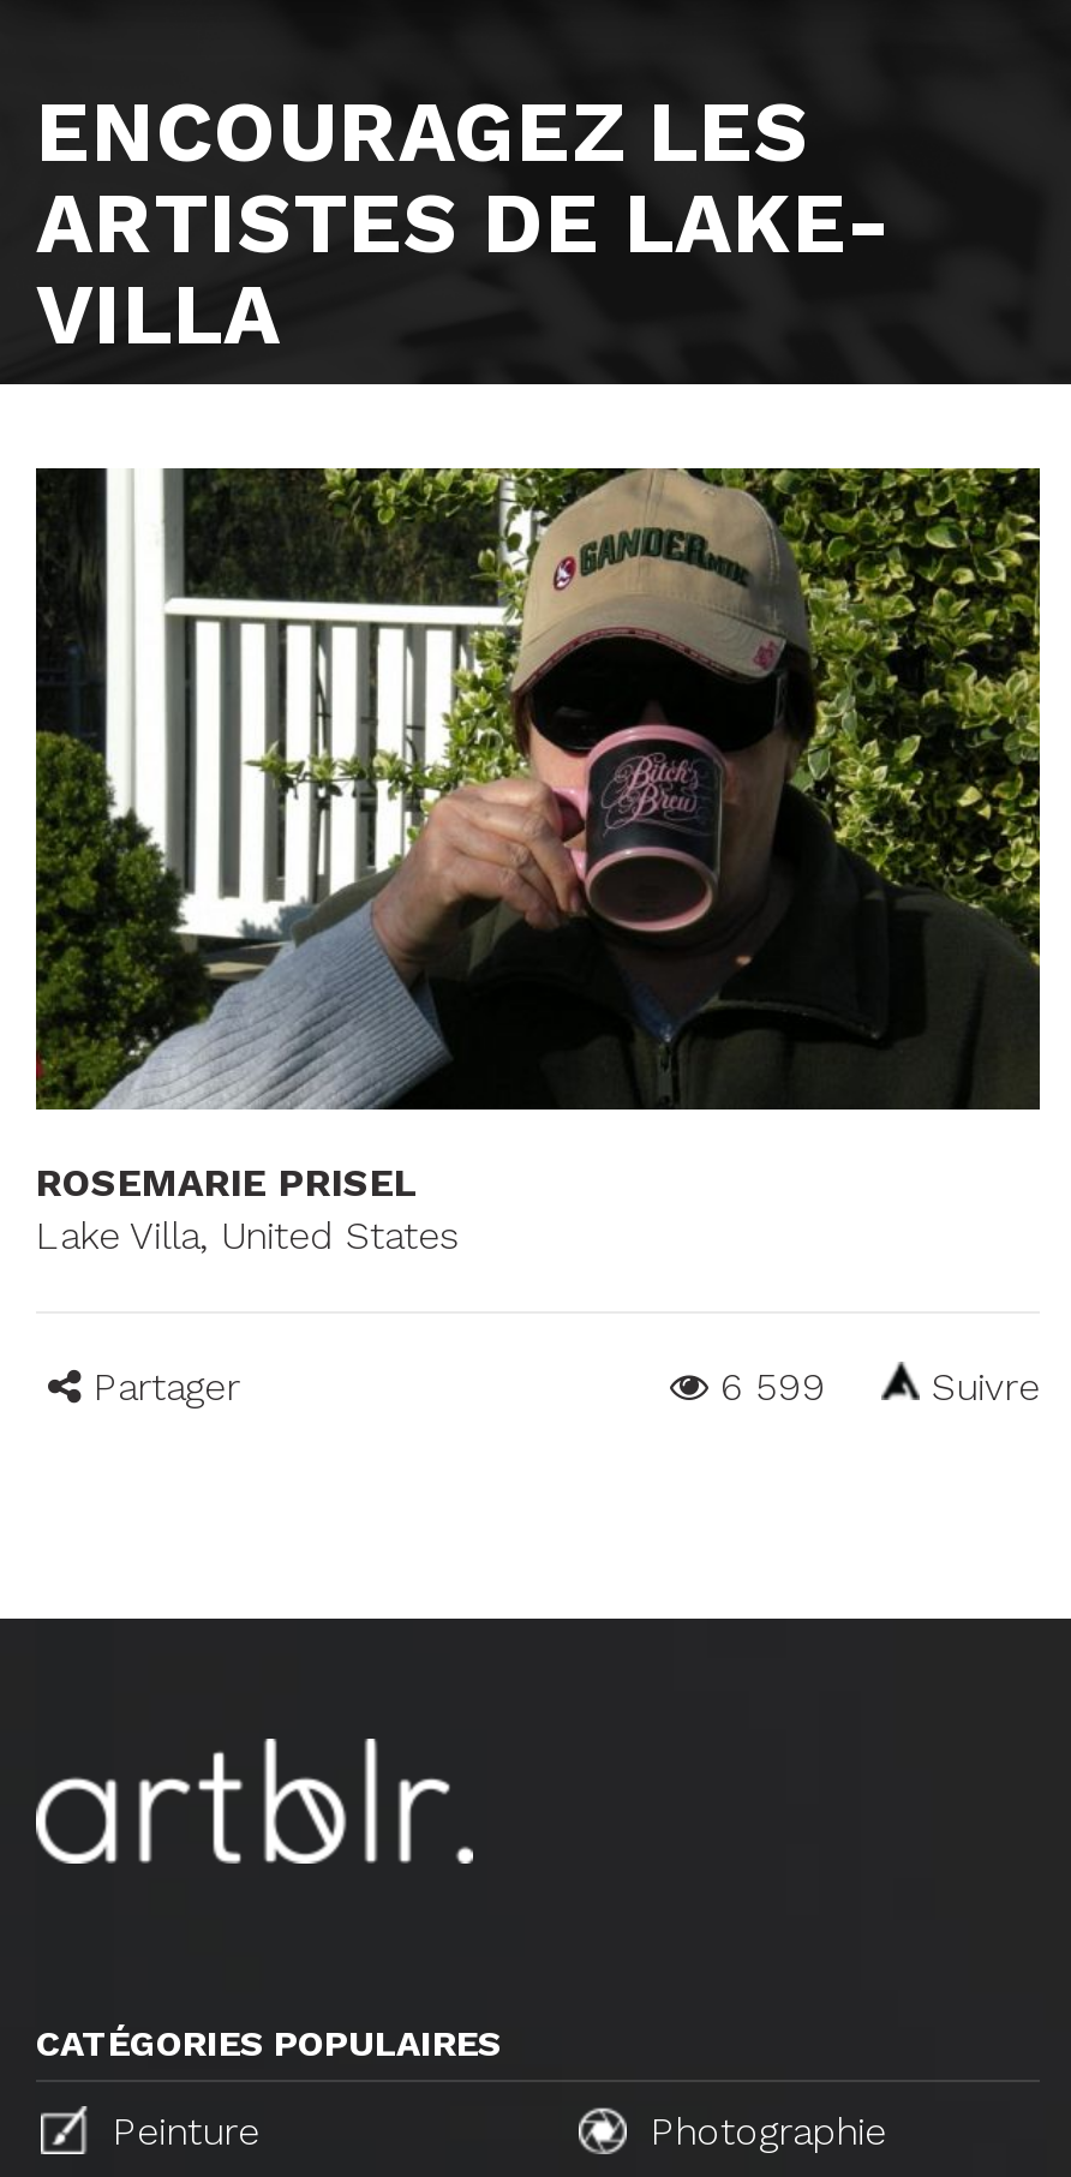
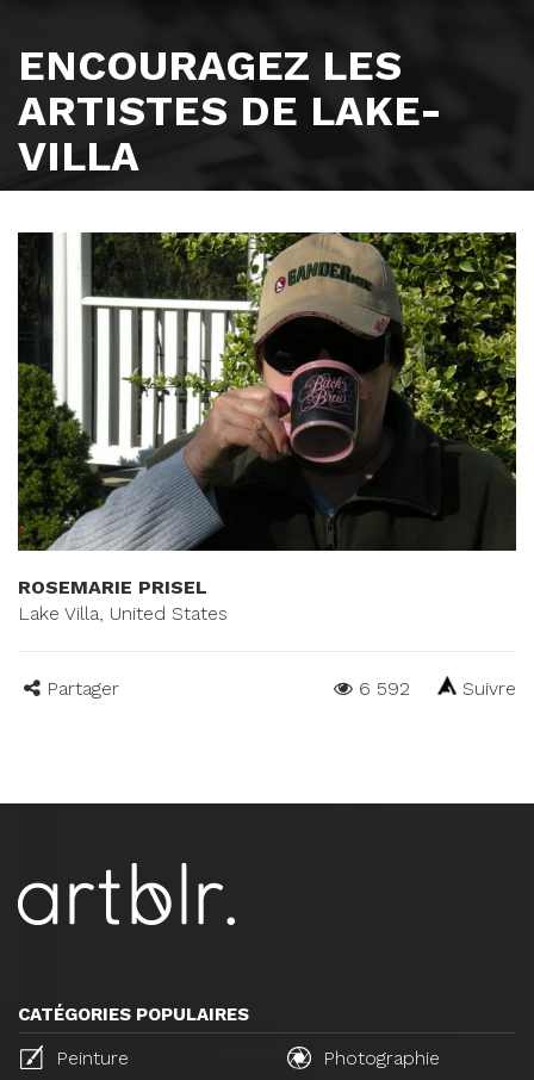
- 6 599
+ 6 592
